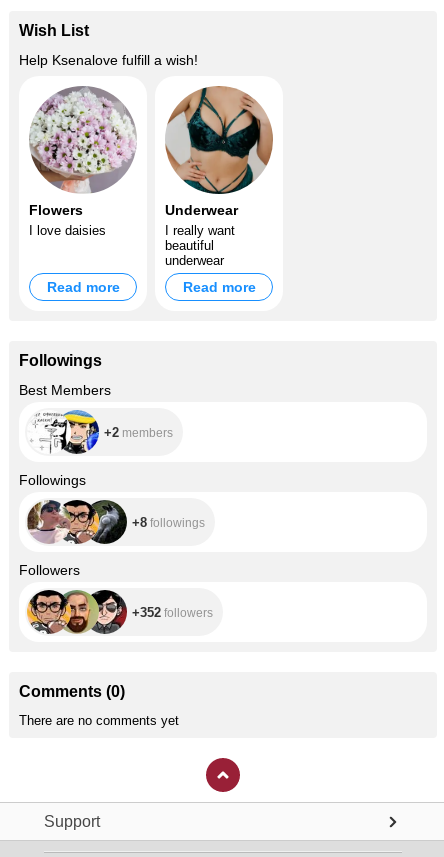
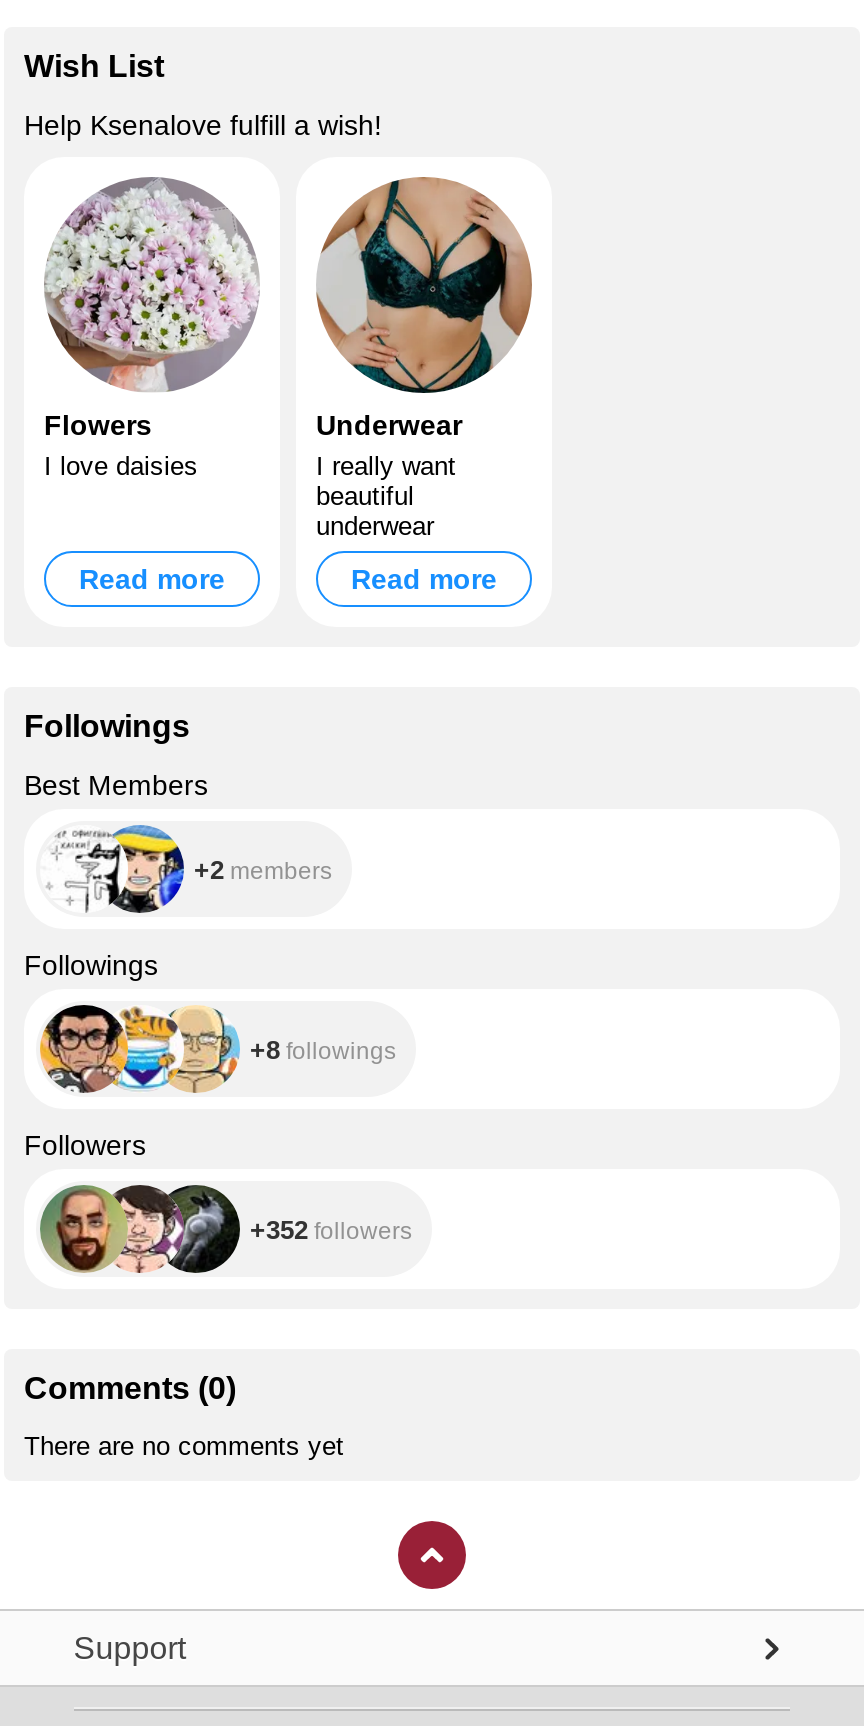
- [image]
+ [image]

- [image]
+ [image]
